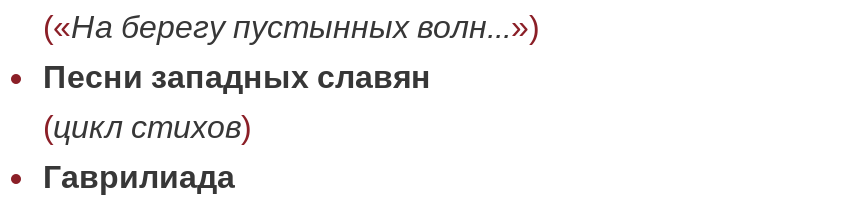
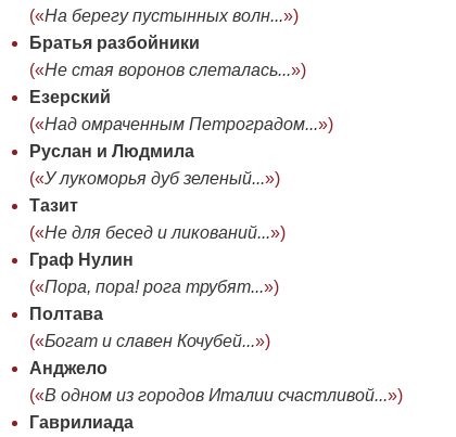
- Песни западных славян
- (цикл стихов)
+ Братья разбойники
+ («Не стая воронов слеталась...»)
+ Езерский
+ («Над омраченным Петроградом...»)
+ Руслан и Людмила
+ («У лукоморья дуб зеленый...»)
+ Тазит
+ («Не для бесед и ликований...»)
+ Граф Нулин
+ («Пора, пора! рога трубят...»)
+ Полтава
+ («Богат и славен Кочубей...»)
+ Анджело
+ («В одном из городов Италии счастливой...»)
